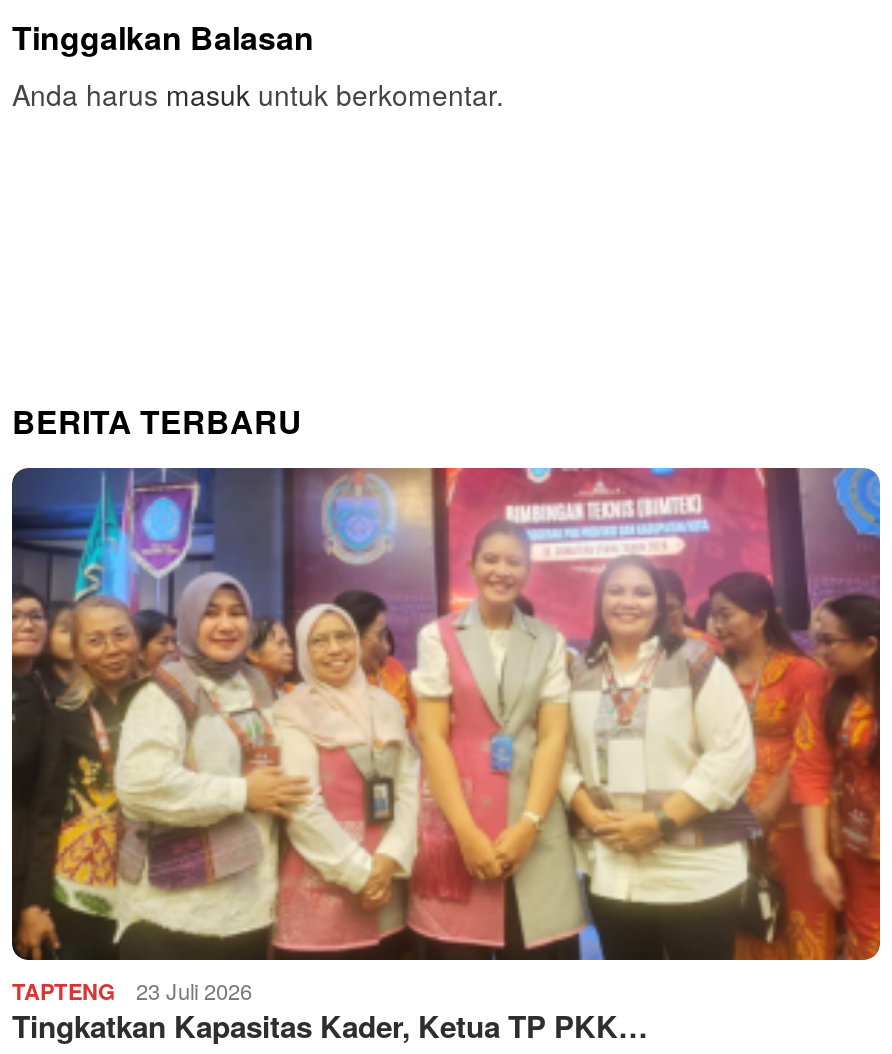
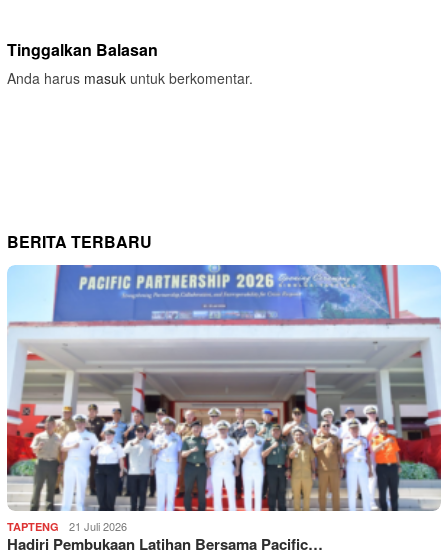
- [image]
- 23 Juli 2026
- Tingkatkan Kapasitas Kader, Ketua TP PKK…
+ [image]
+ 21 Juli 2026
+ Hadiri Pembukaan Latihan Bersama Pacific…
